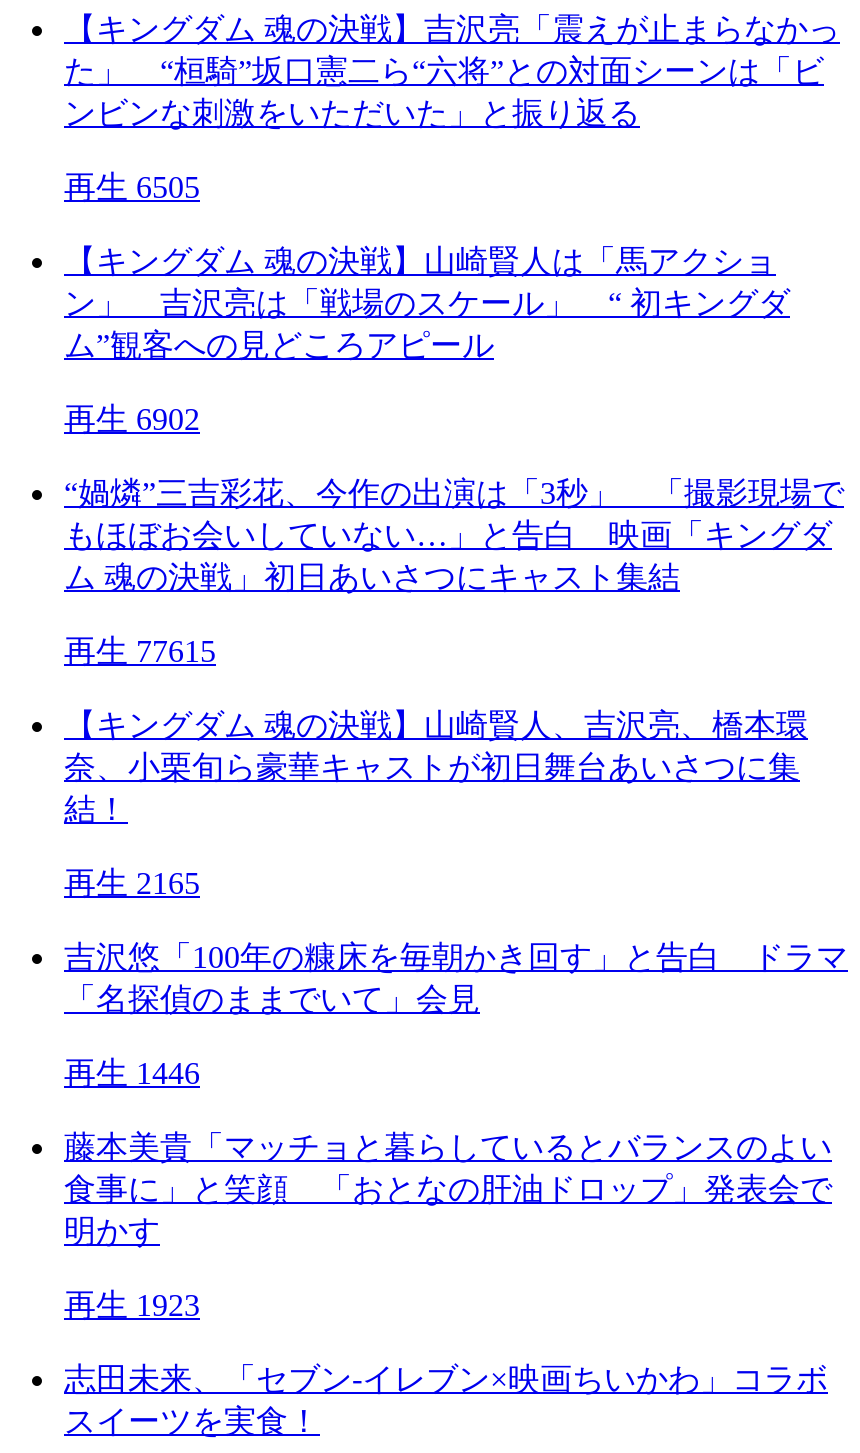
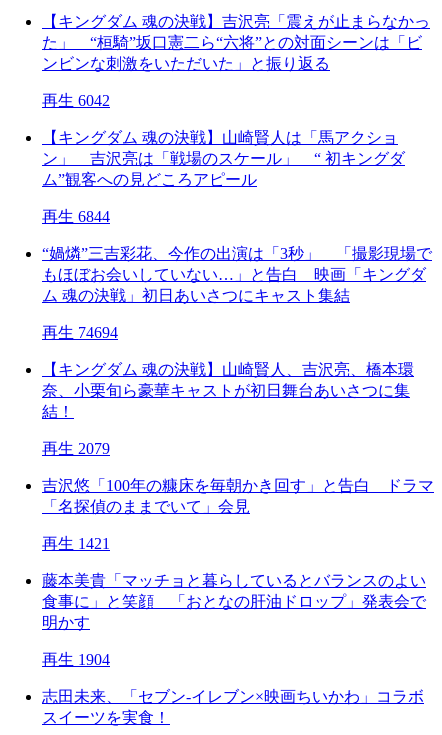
- 再生 6505
+ 再生 6042

- 再生 6902
+ 再生 6844

- 再生 77615
+ 再生 74694

- 再生 2165
+ 再生 2079

- 再生 1446
+ 再生 1421

- 再生 1923
+ 再生 1904
